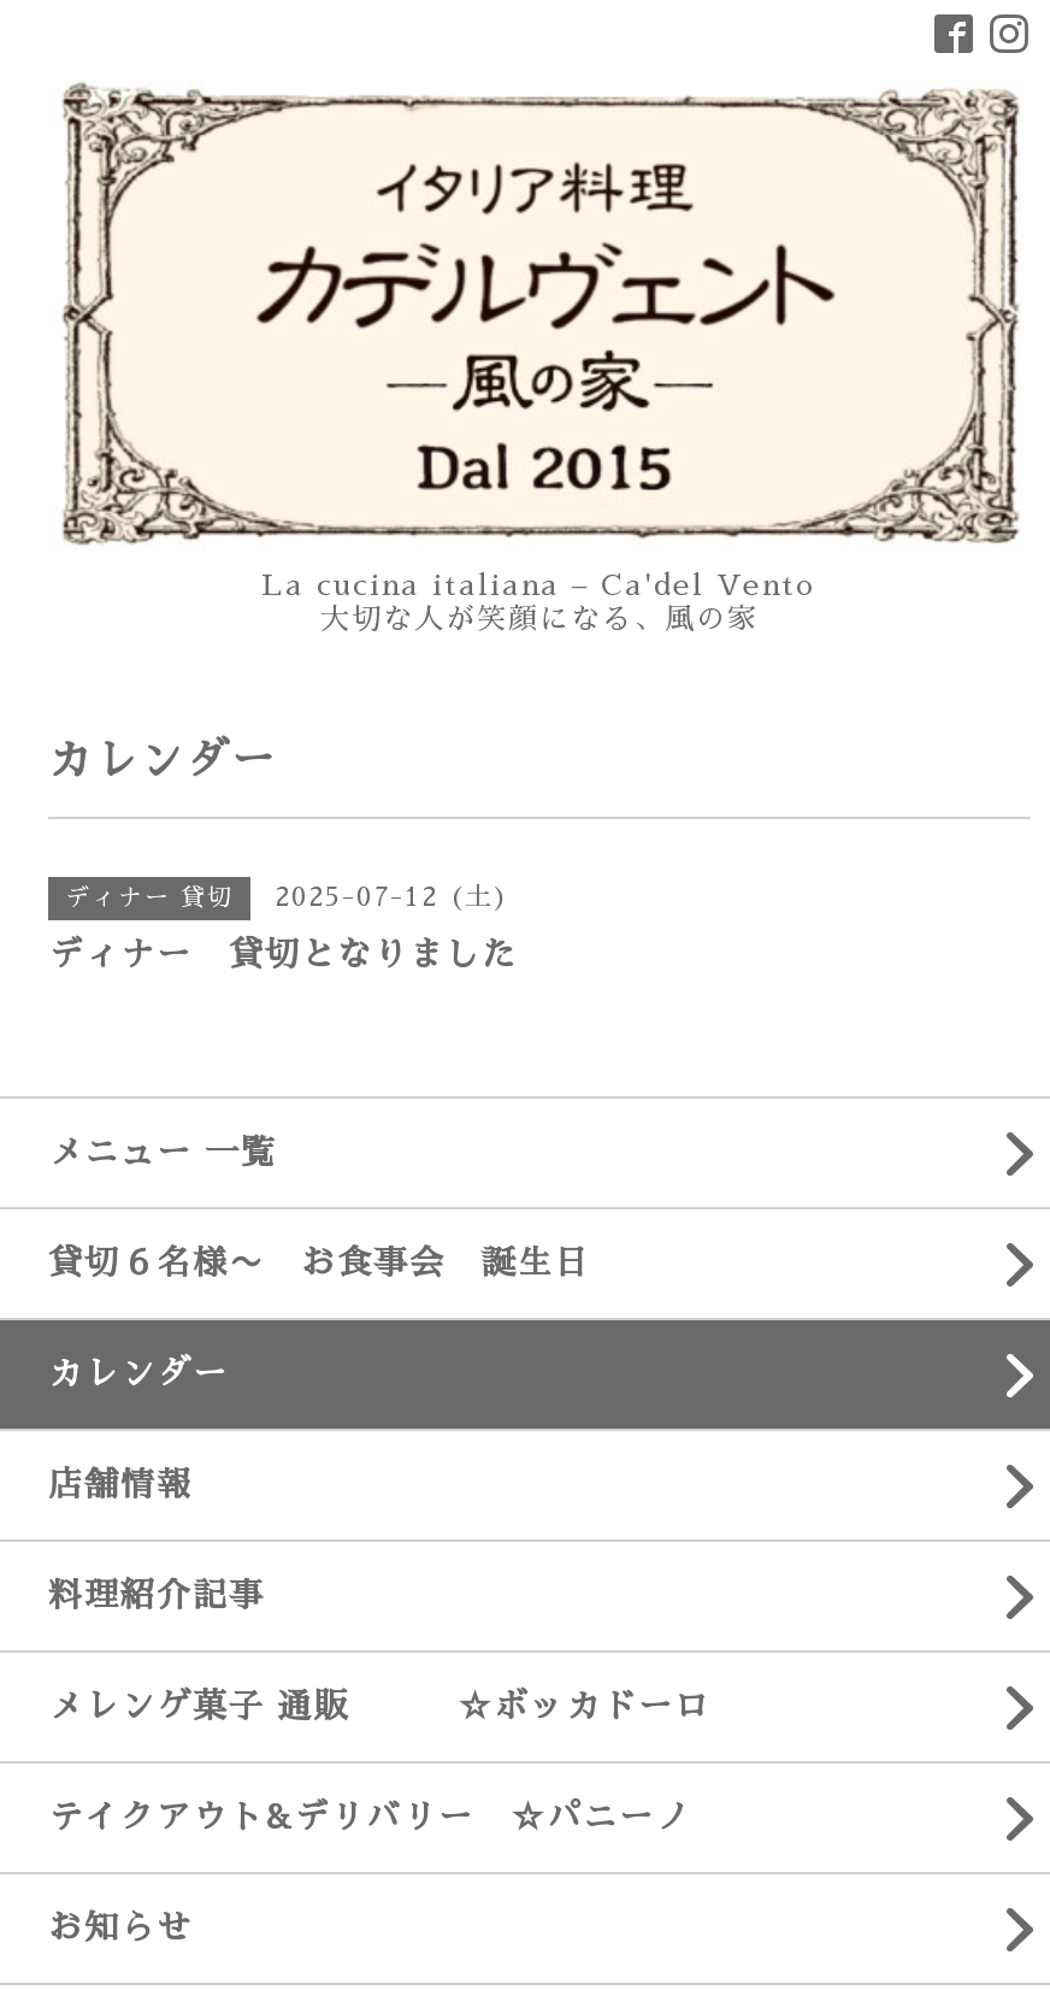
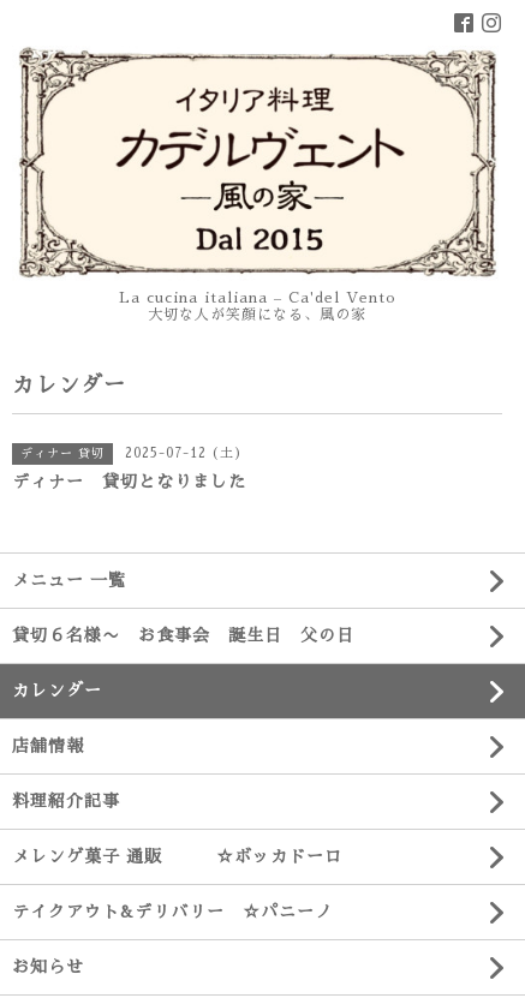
- 貸切６名様〜 お食事会 誕生日
+ 貸切６名様〜 お食事会 誕生日 父の日
